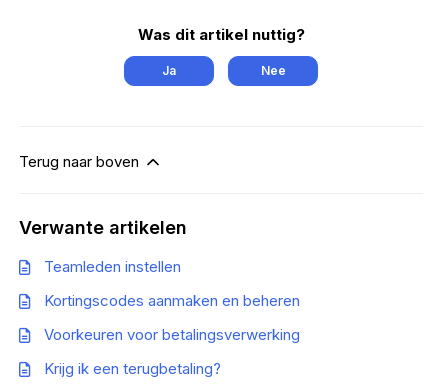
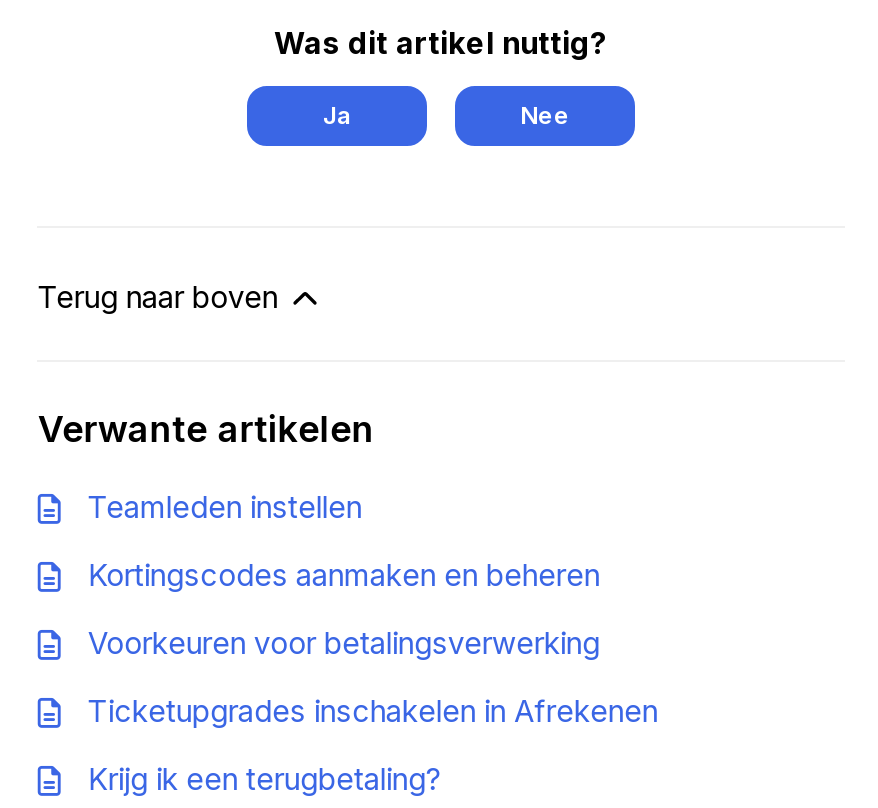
+ Ticketupgrades inschakelen in Afrekenen
